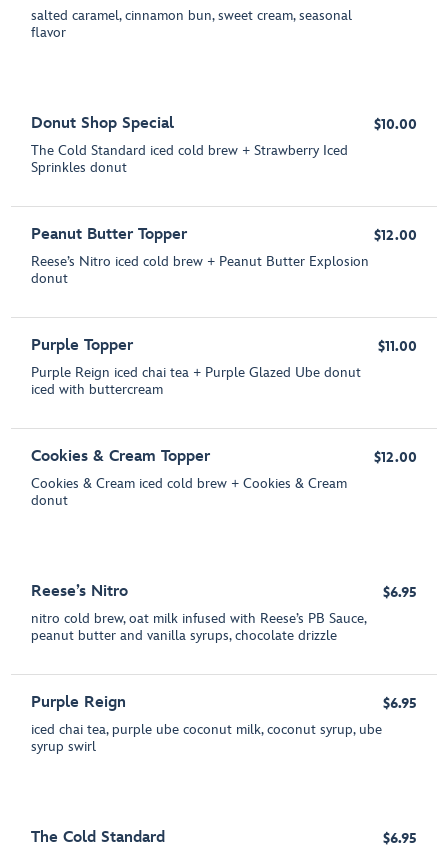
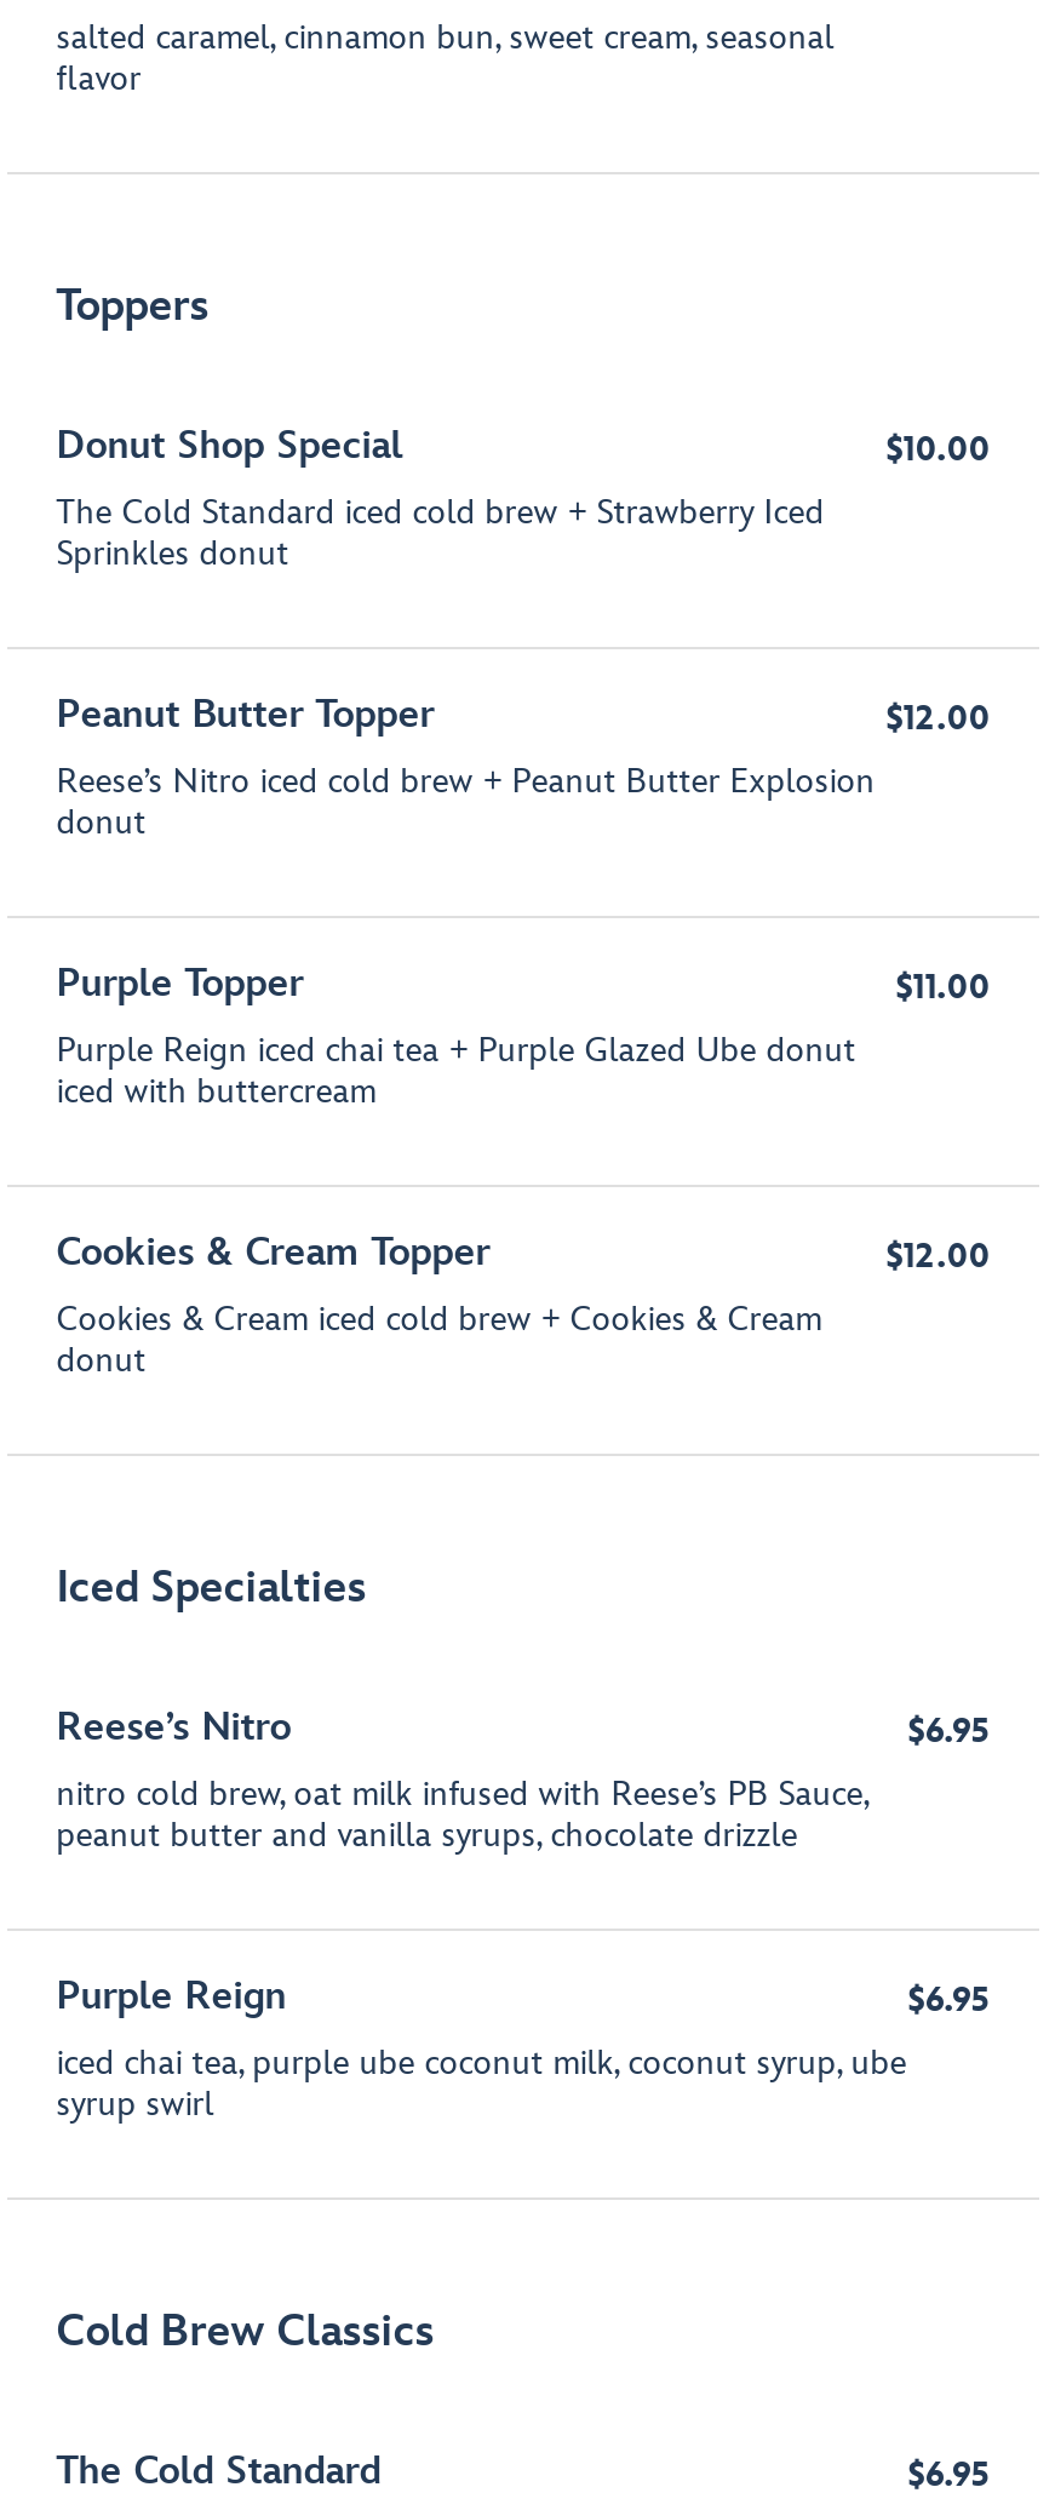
+ Toppers

+ Iced Specialties

+ Cold Brew Classics
